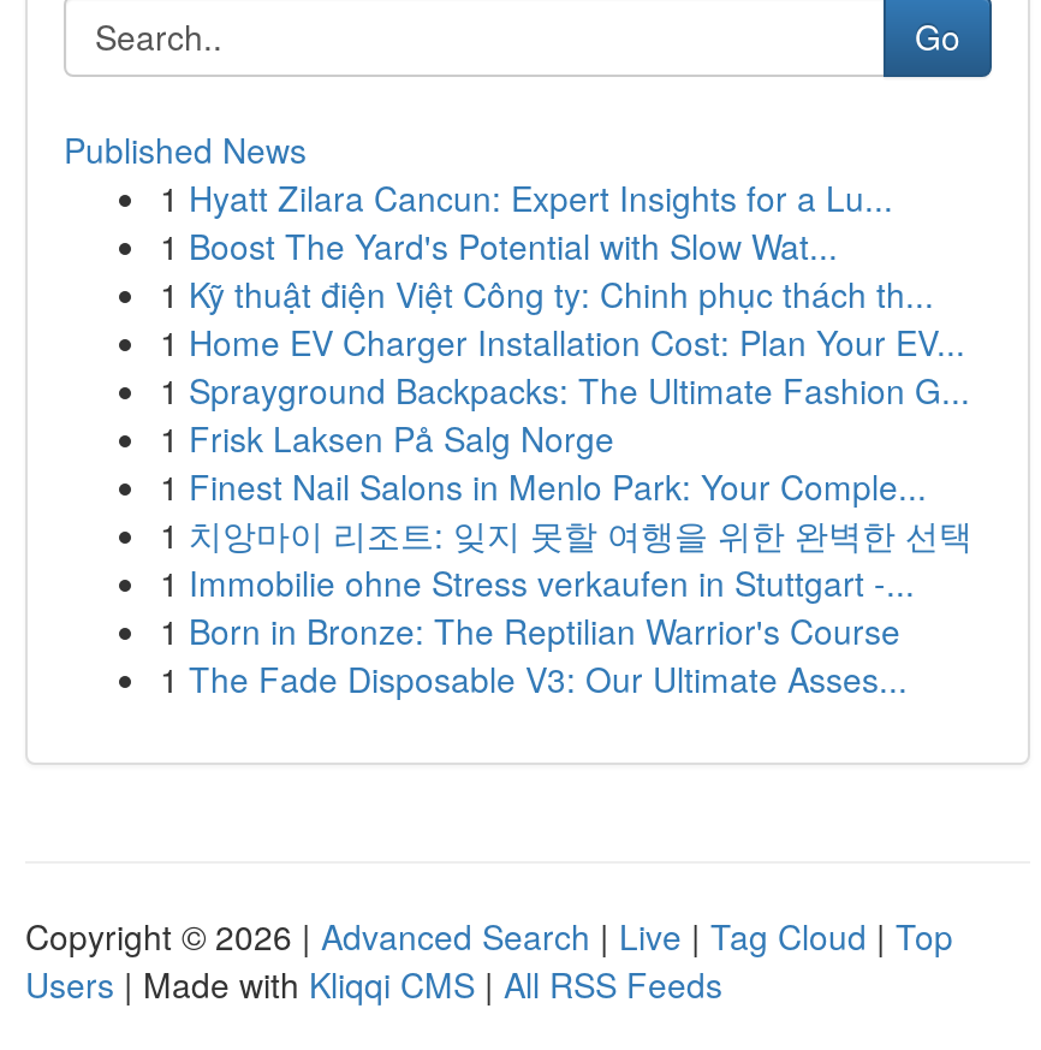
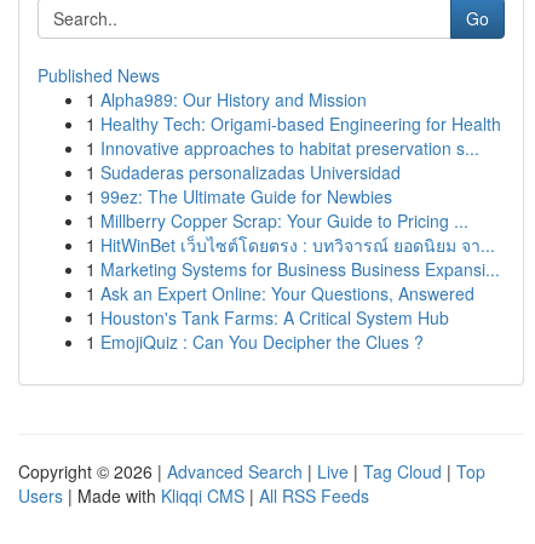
- 1 Hyatt Zilara Cancun: Expert Insights for a Lu...
- 1 Boost The Yard's Potential with Slow Wat...
- 1 Kỹ thuật điện Việt Công ty: Chinh phục thách th...
- 1 Home EV Charger Installation Cost: Plan Your EV...
- 1 Sprayground Backpacks: The Ultimate Fashion G...
- 1 Frisk Laksen På Salg Norge
- 1 Finest Nail Salons in Menlo Park: Your Comple...
- 1 치앙마이 리조트: 잊지 못할 여행을 위한 완벽한 선택
- 1 Immobilie ohne Stress verkaufen in Stuttgart -...
- 1 Born in Bronze: The Reptilian Warrior's Course
- 1 The Fade Disposable V3: Our Ultimate Asses...
+ 1 Alpha989: Our History and Mission
+ 1 Healthy Tech: Origami-based Engineering for Health
+ 1 Innovative approaches to habitat preservation s...
+ 1 Sudaderas personalizadas Universidad
+ 1 99ez: The Ultimate Guide for Newbies
+ 1 Millberry Copper Scrap: Your Guide to Pricing ...
+ 1 HitWinBet เว็บไซต์โดยตรง : บทวิจารณ์ ยอดนิยม จา...
+ 1 Marketing Systems for Business Business Expansi...
+ 1 Ask an Expert Online: Your Questions, Answered
+ 1 Houston's Tank Farms: A Critical System Hub
+ 1 EmojiQuiz : Can You Decipher the Clues ?
